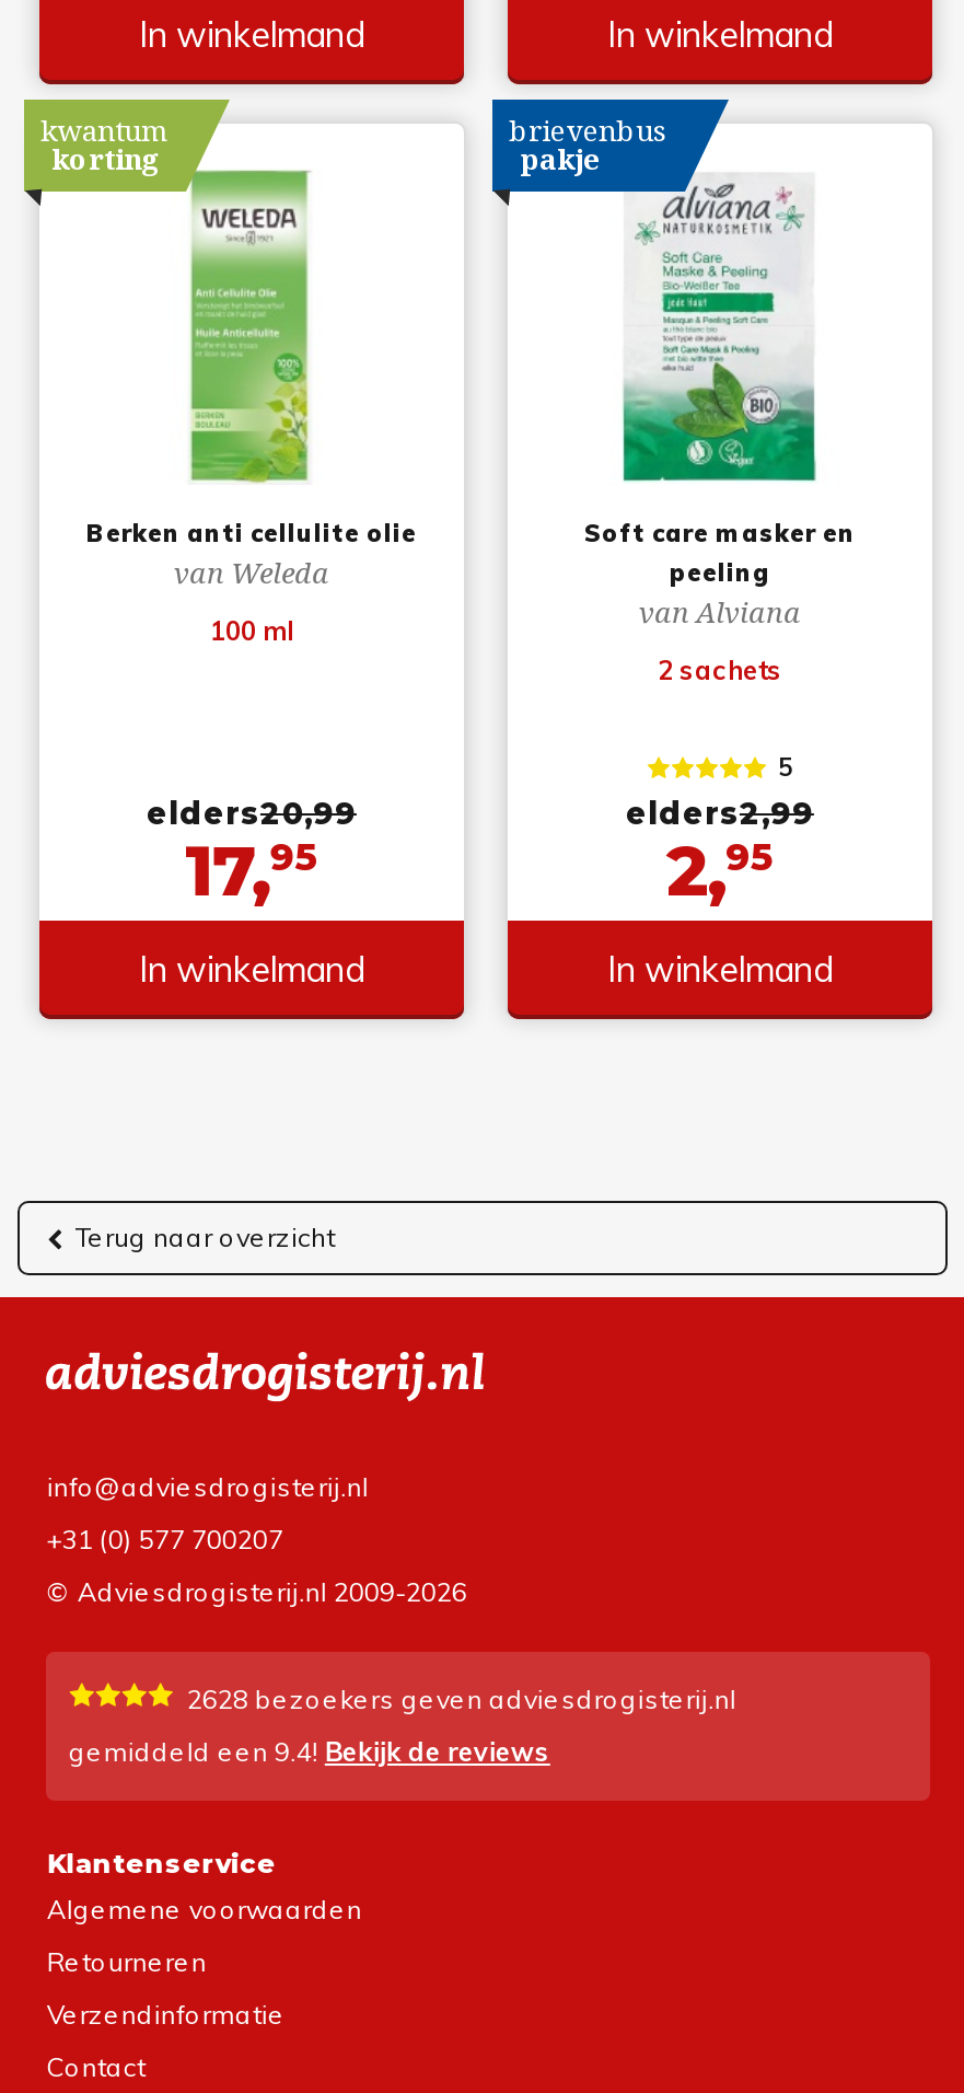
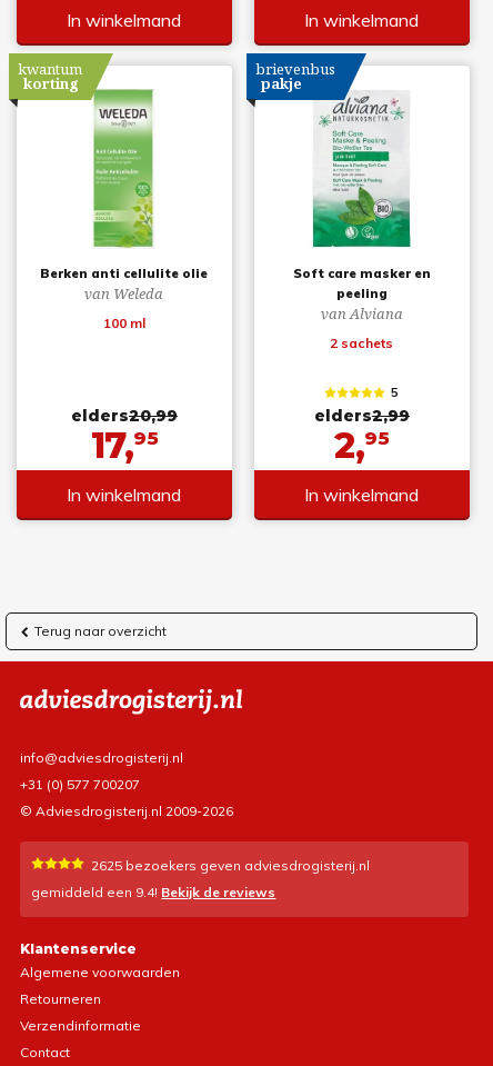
- 2628 bezoekers geven adviesdrogisterij.nl
+ 2625 bezoekers geven adviesdrogisterij.nl
